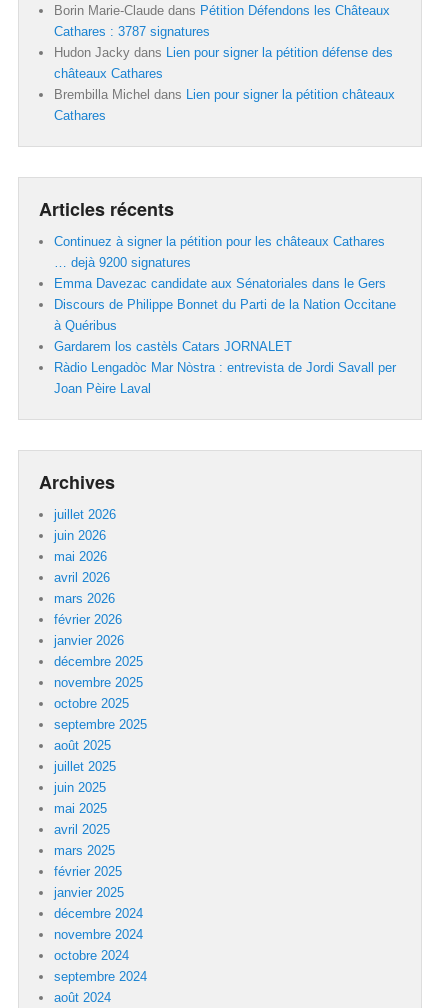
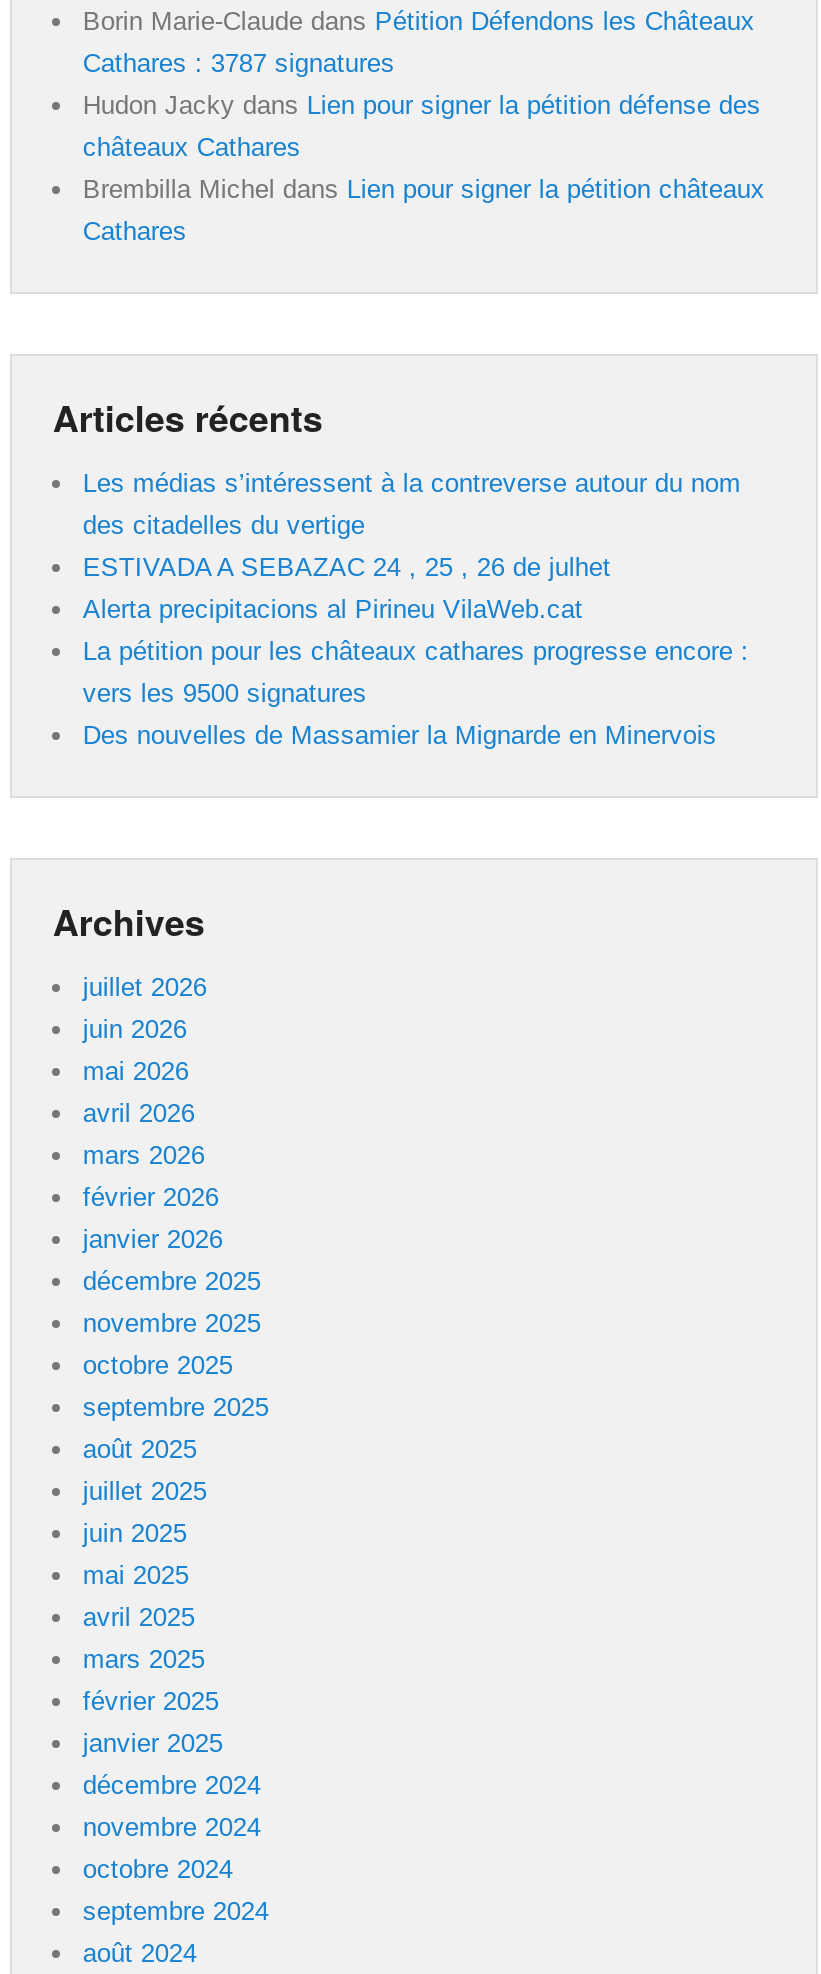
- Continuez à signer la pétition pour les châteaux Cathares
- … dejà 9200 signatures
- Emma Davezac candidate aux Sénatoriales dans le Gers
- Discours de Philippe Bonnet du Parti de la Nation Occitane
- à Quéribus
- Gardarem los castèls Catars JORNALET
- Ràdio Lengadòc Mar Nòstra : entrevista de Jordi Savall per
- Joan Pèire Laval
+ Les médias s’intéressent à la contreverse autour du nom
+ des citadelles du vertige
+ ESTIVADA A SEBAZAC 24 , 25 , 26 de julhet
+ Alerta precipitacions al Pirineu VilaWeb.cat
+ La pétition pour les châteaux cathares progresse encore :
+ vers les 9500 signatures
+ Des nouvelles de Massamier la Mignarde en Minervois
